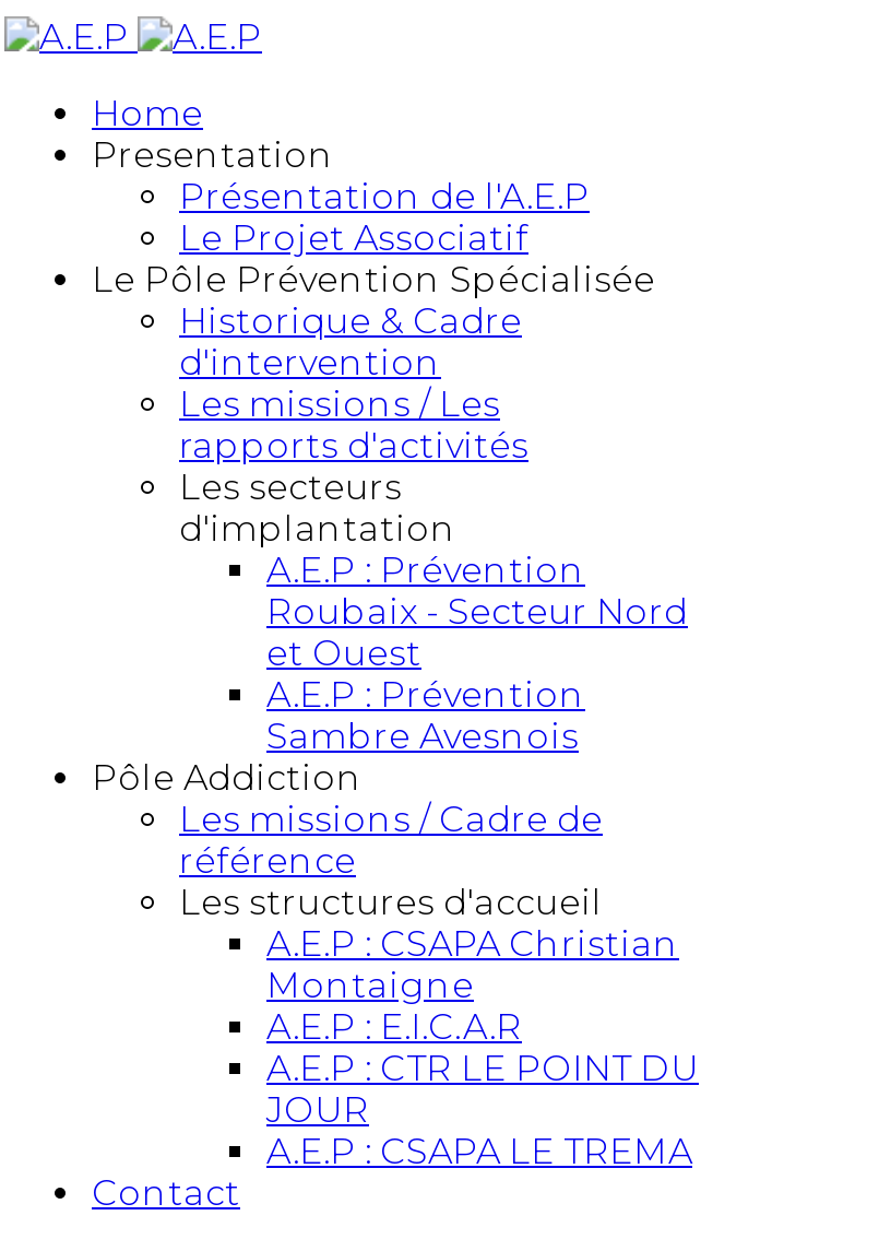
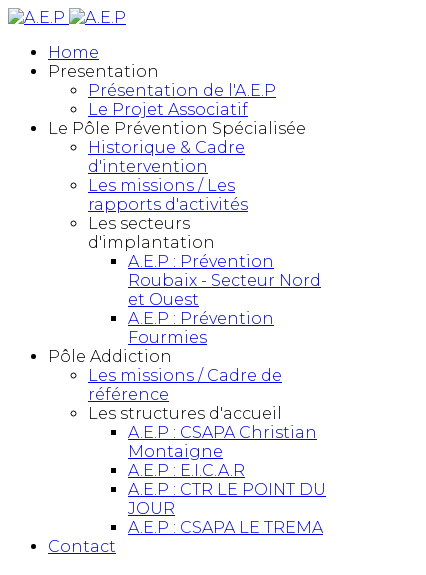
- Sambre Avesnois
+ Fourmies
